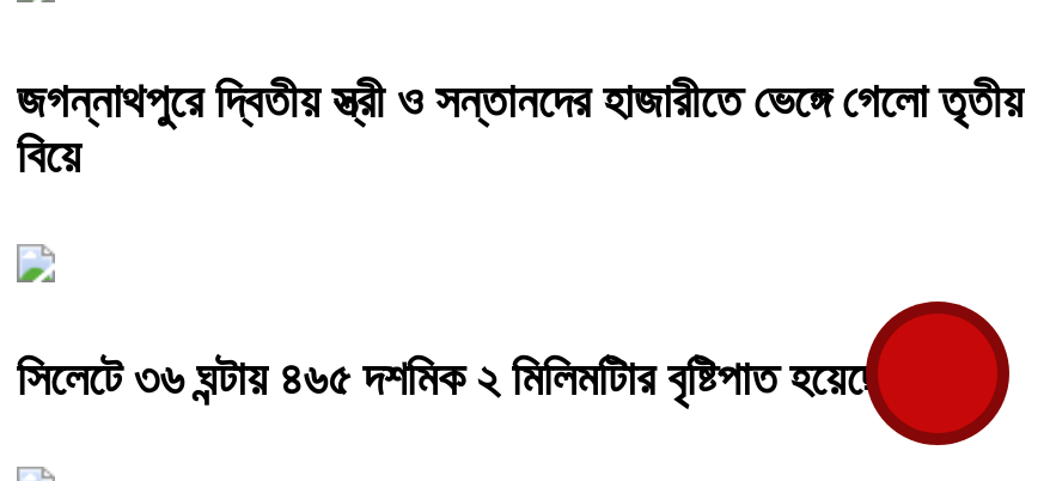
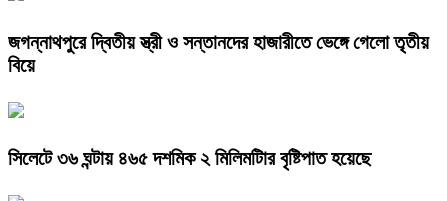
- [image]
